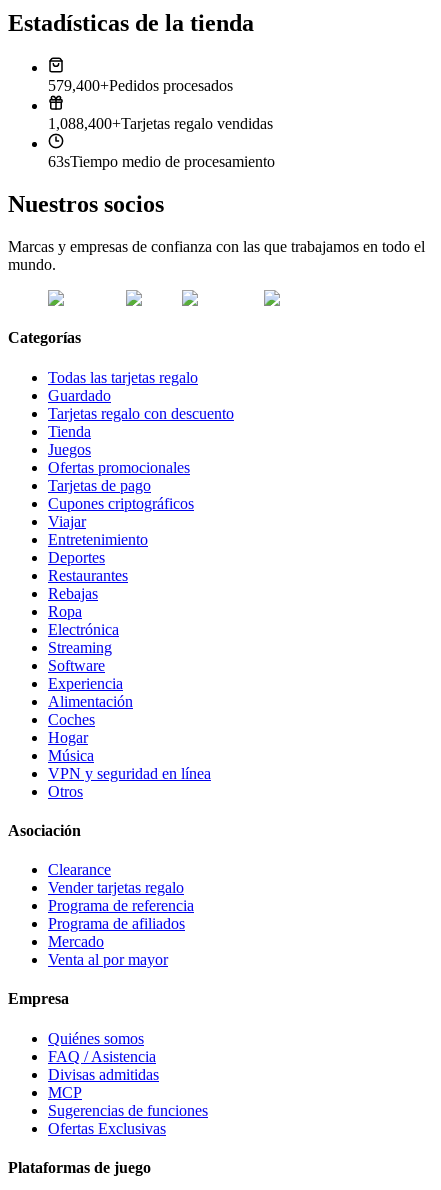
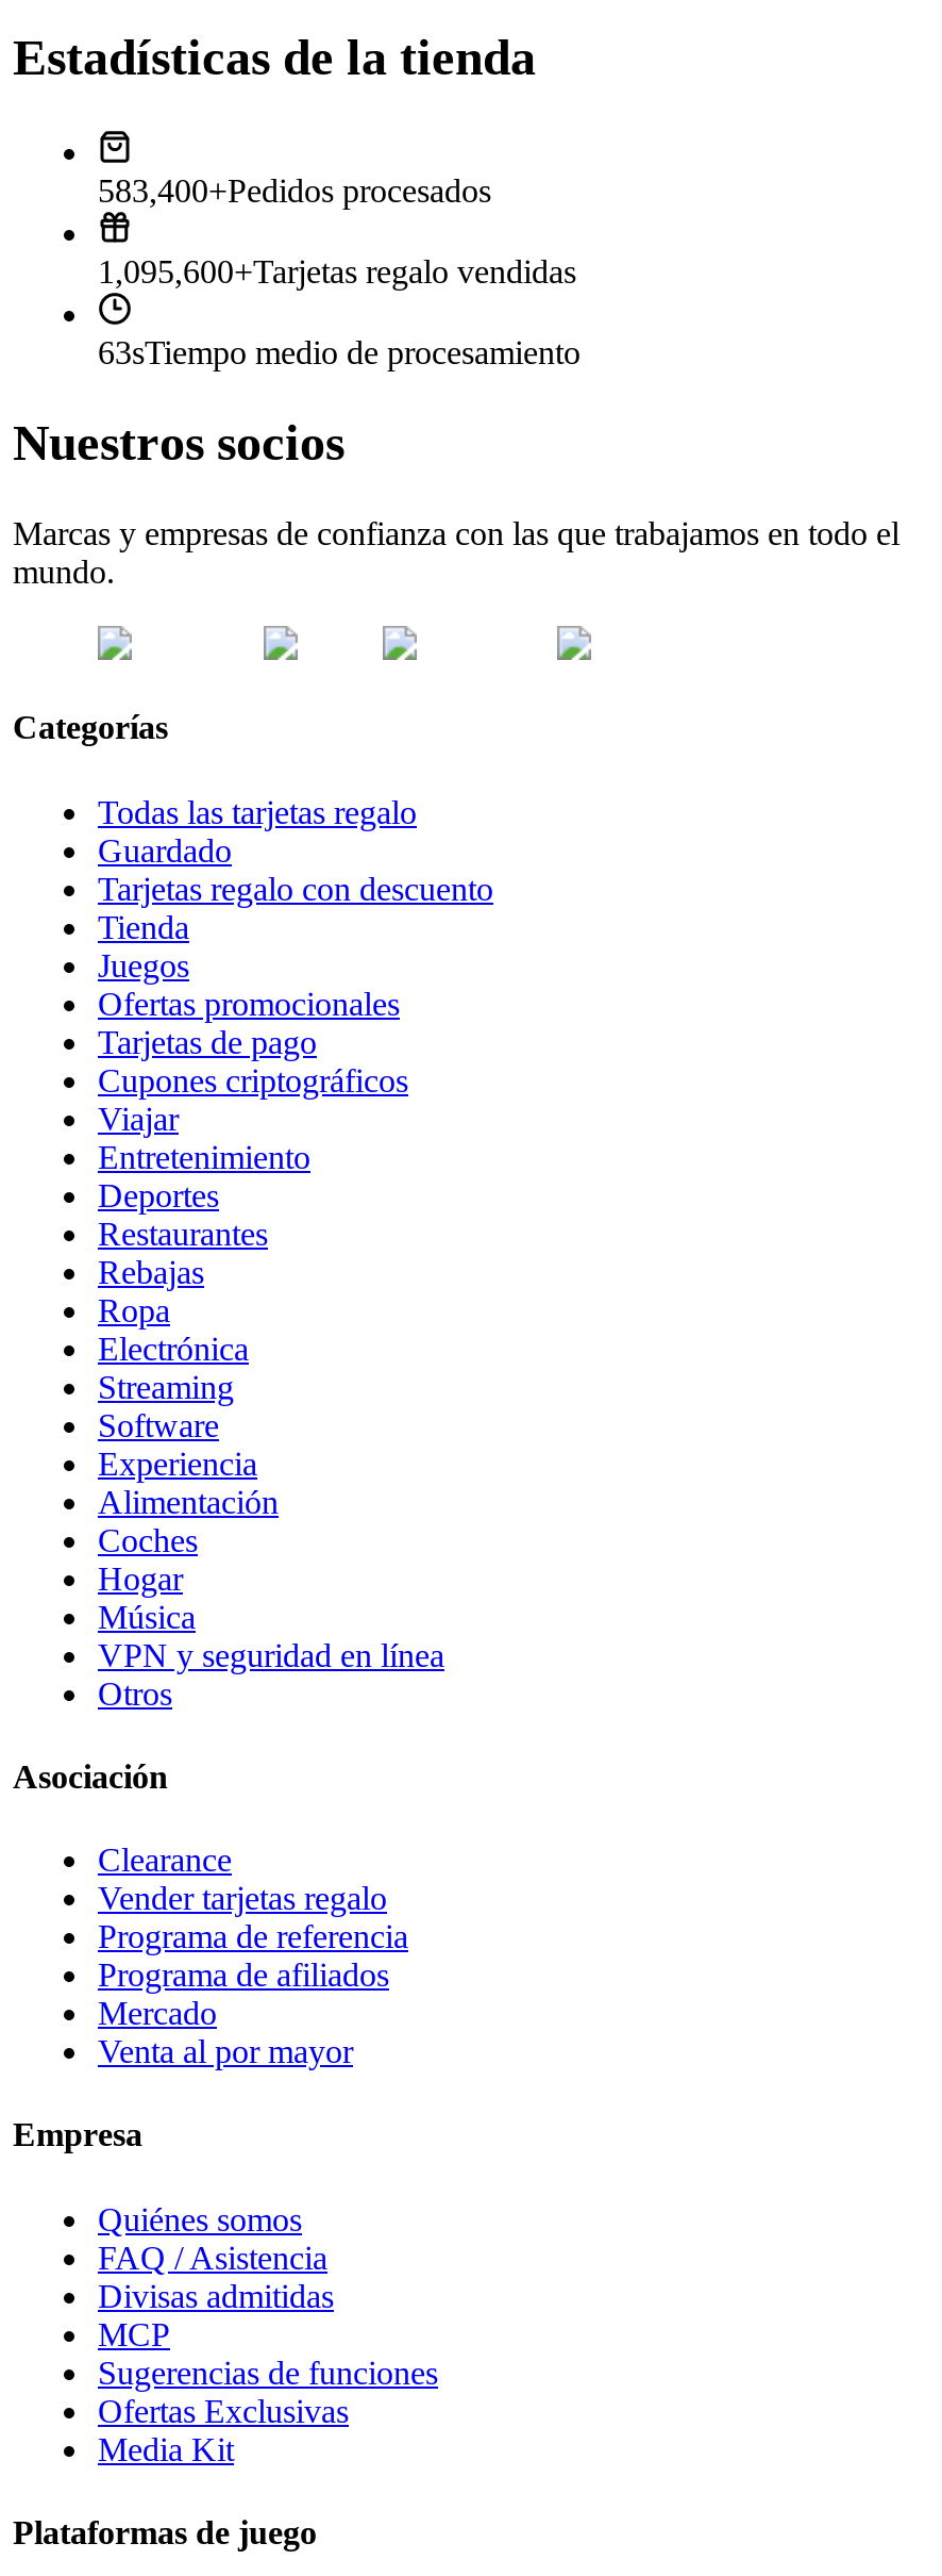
- 579,400+Pedidos procesados
+ 583,400+Pedidos procesados

- 1,088,400+Tarjetas regalo vendidas
+ 1,095,600+Tarjetas regalo vendidas

+ Media Kit
